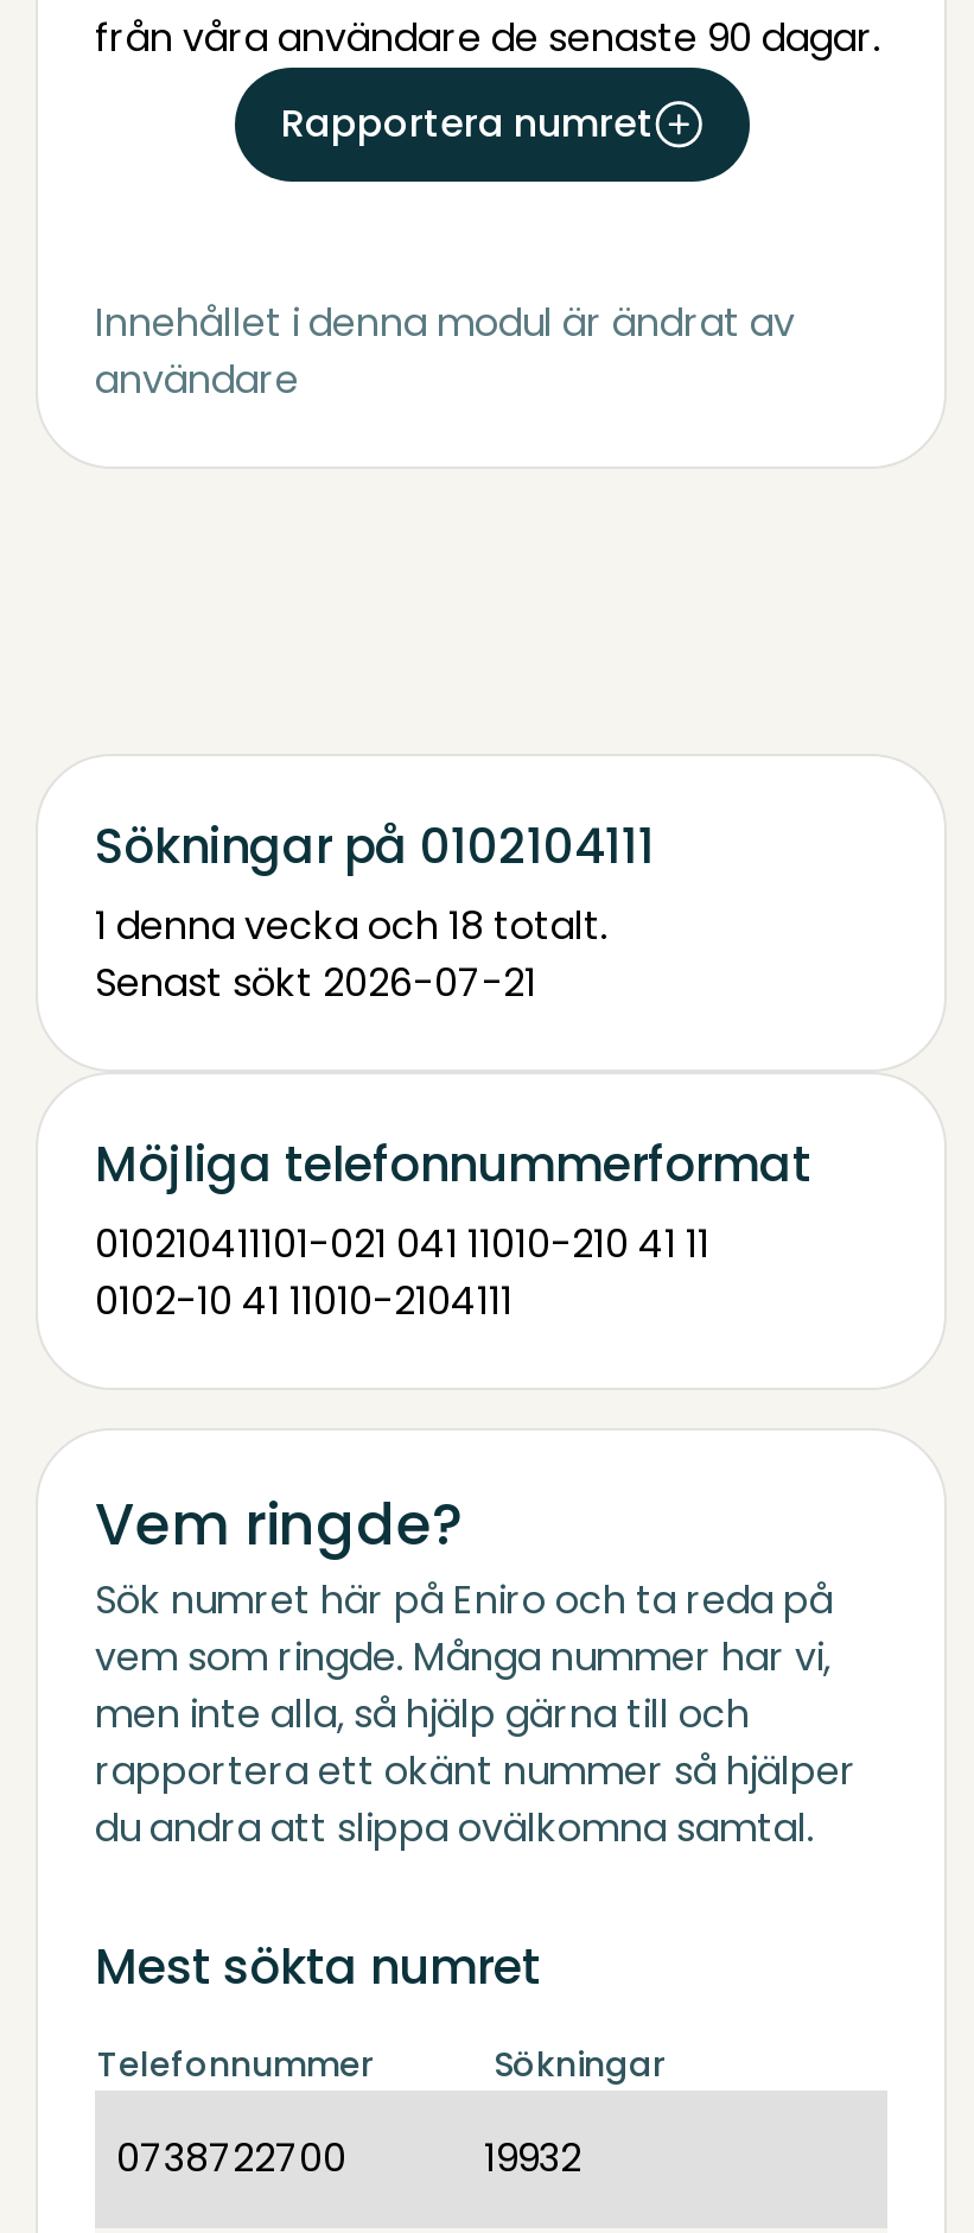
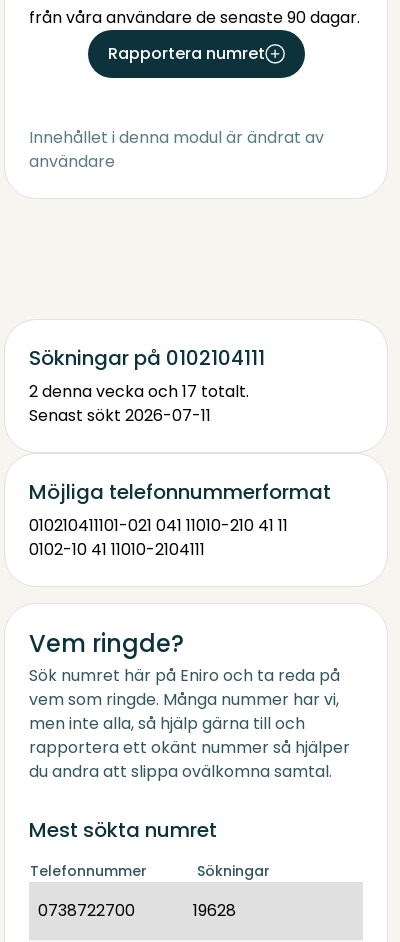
- 1 denna vecka och 18 totalt.
+ 2 denna vecka och 17 totalt.

- Senast sökt 2026-07-21
+ Senast sökt 2026-07-11

- 19932
+ 19628
